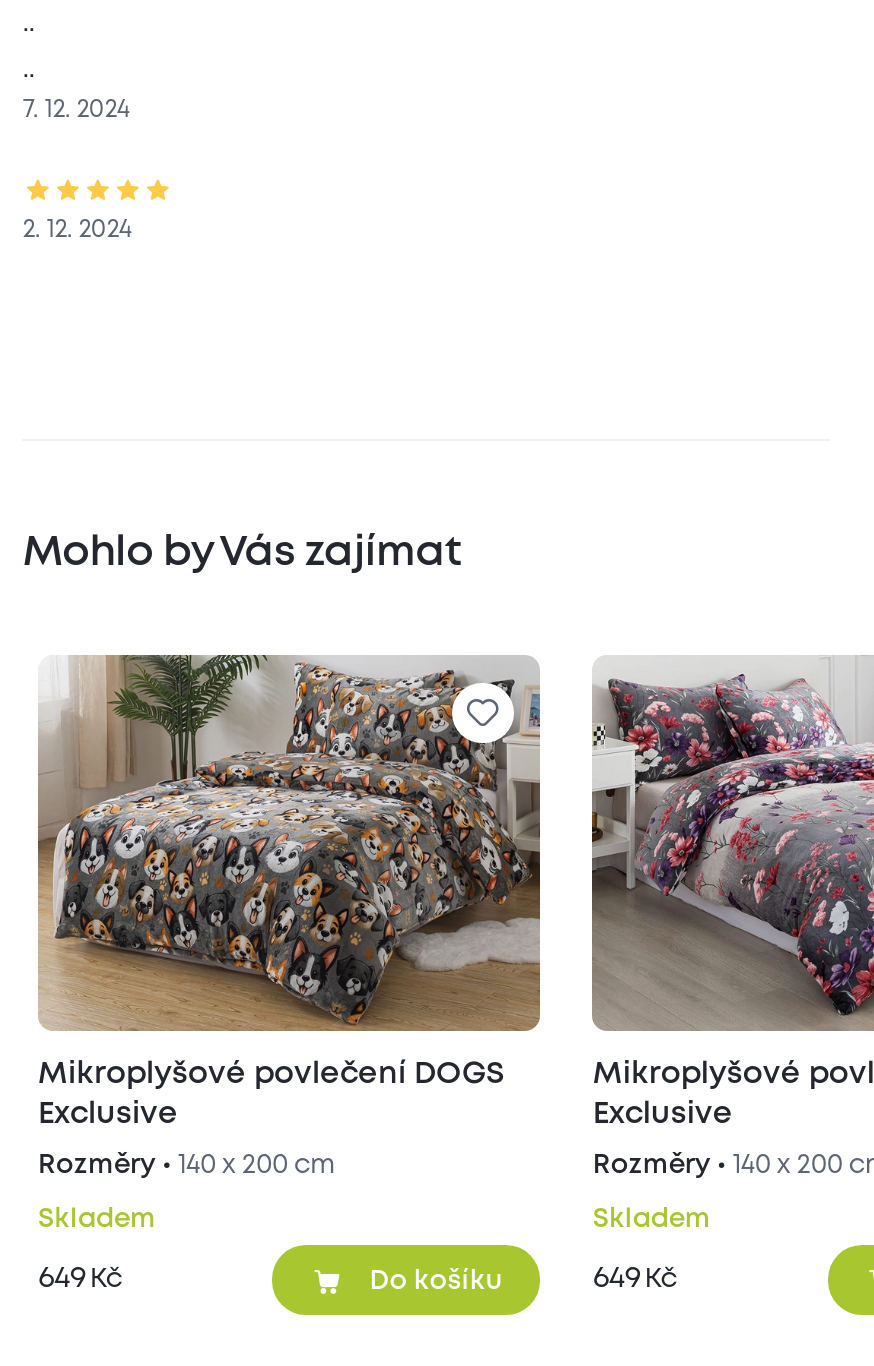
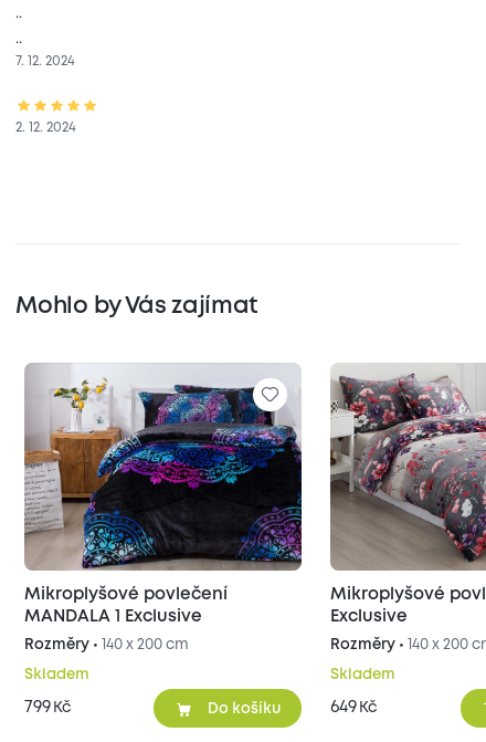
- [image]
- Mikroplyšové povlečení DOGS
- Exclusive
+ [image]
+ Mikroplyšové povlečení
+ MANDALA 1 Exclusive

- 649 Kč
+ 799 Kč
